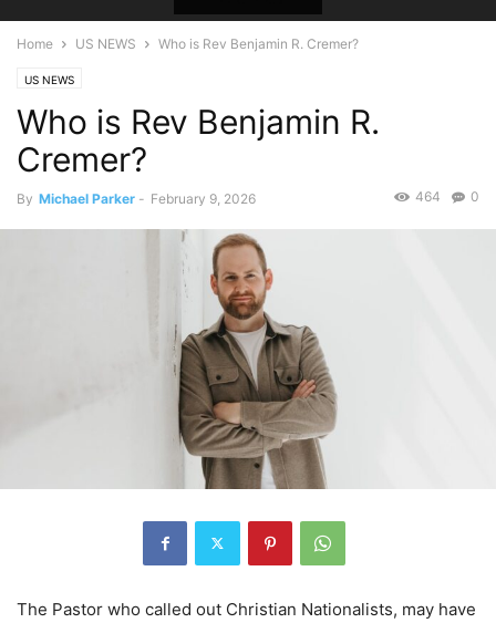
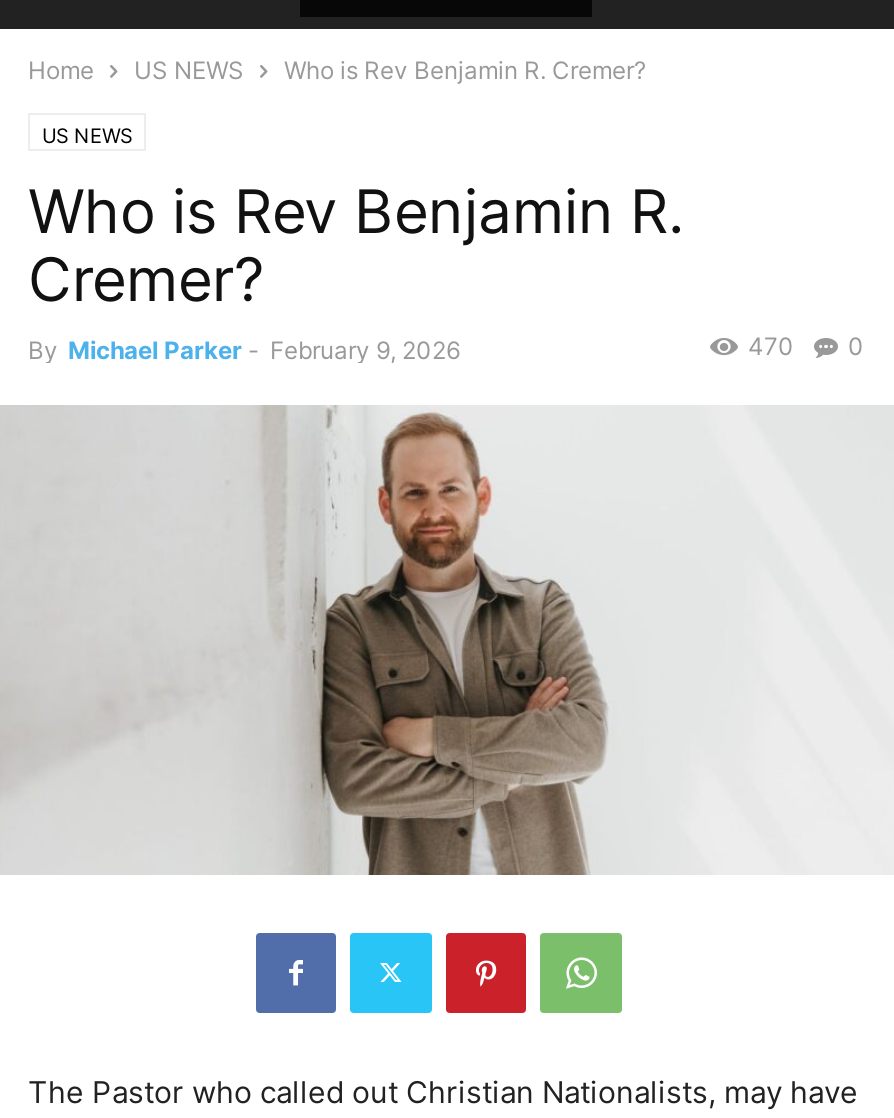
- 464 0
+ 470 0
